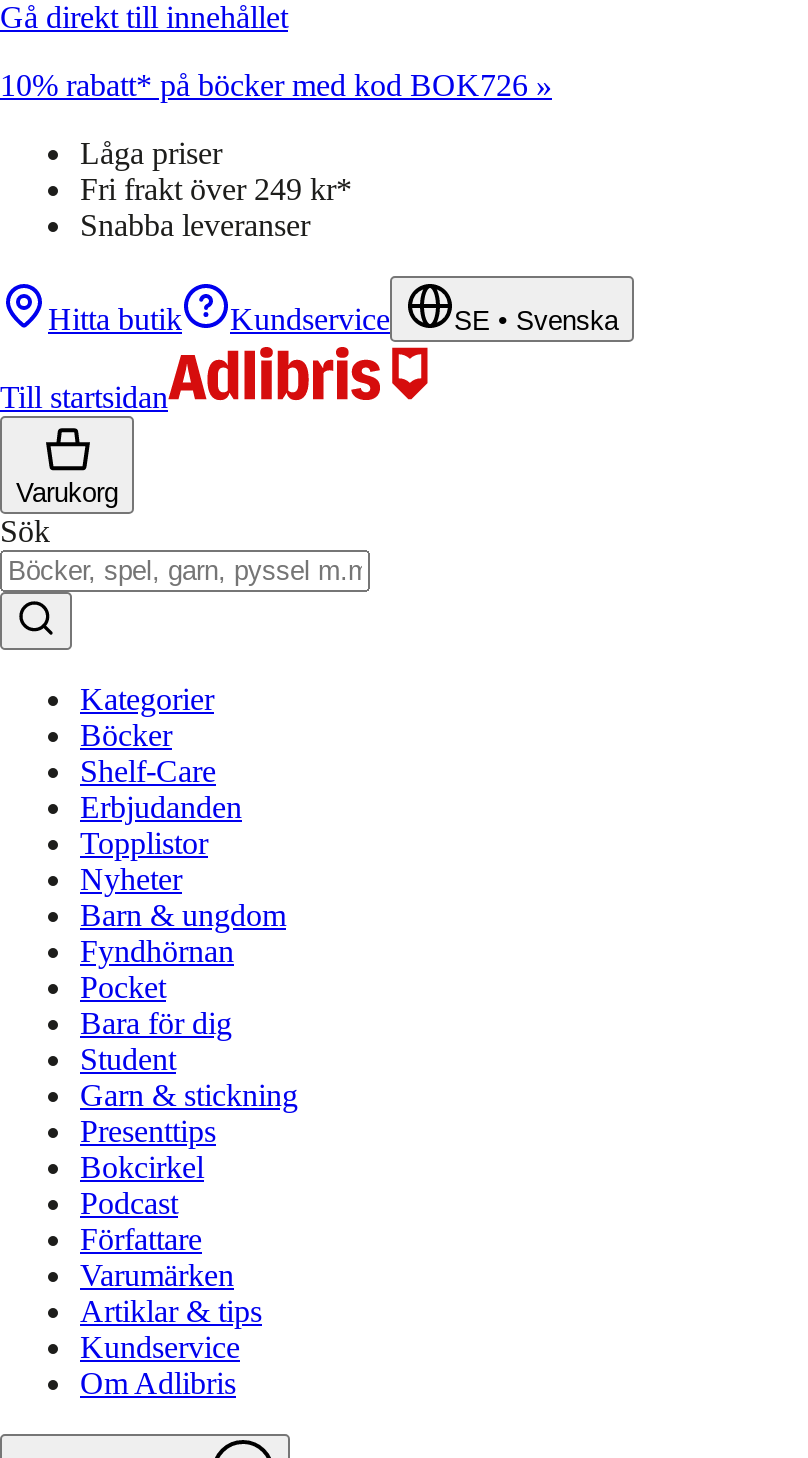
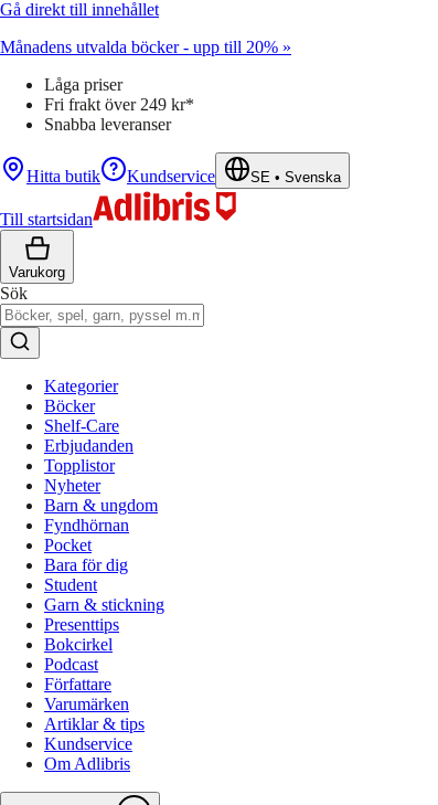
- 10% rabatt* på böcker med kod BOK726 »
+ Månadens utvalda böcker - upp till 20% »
